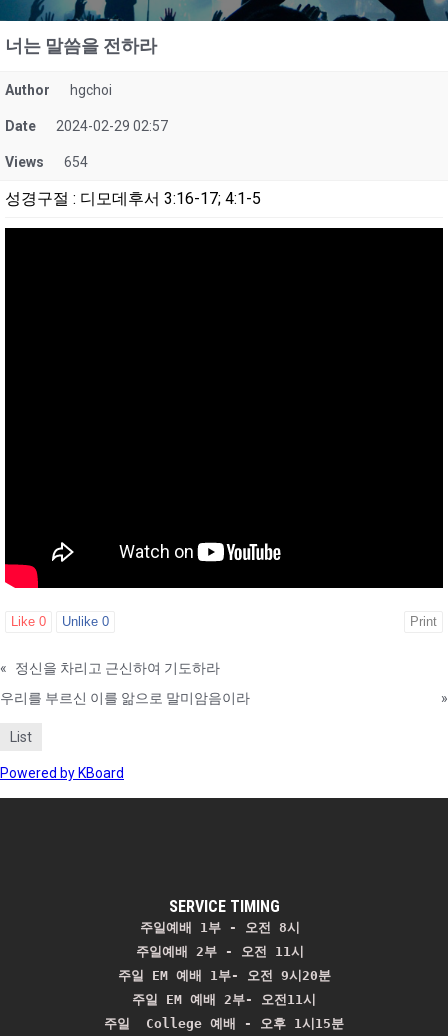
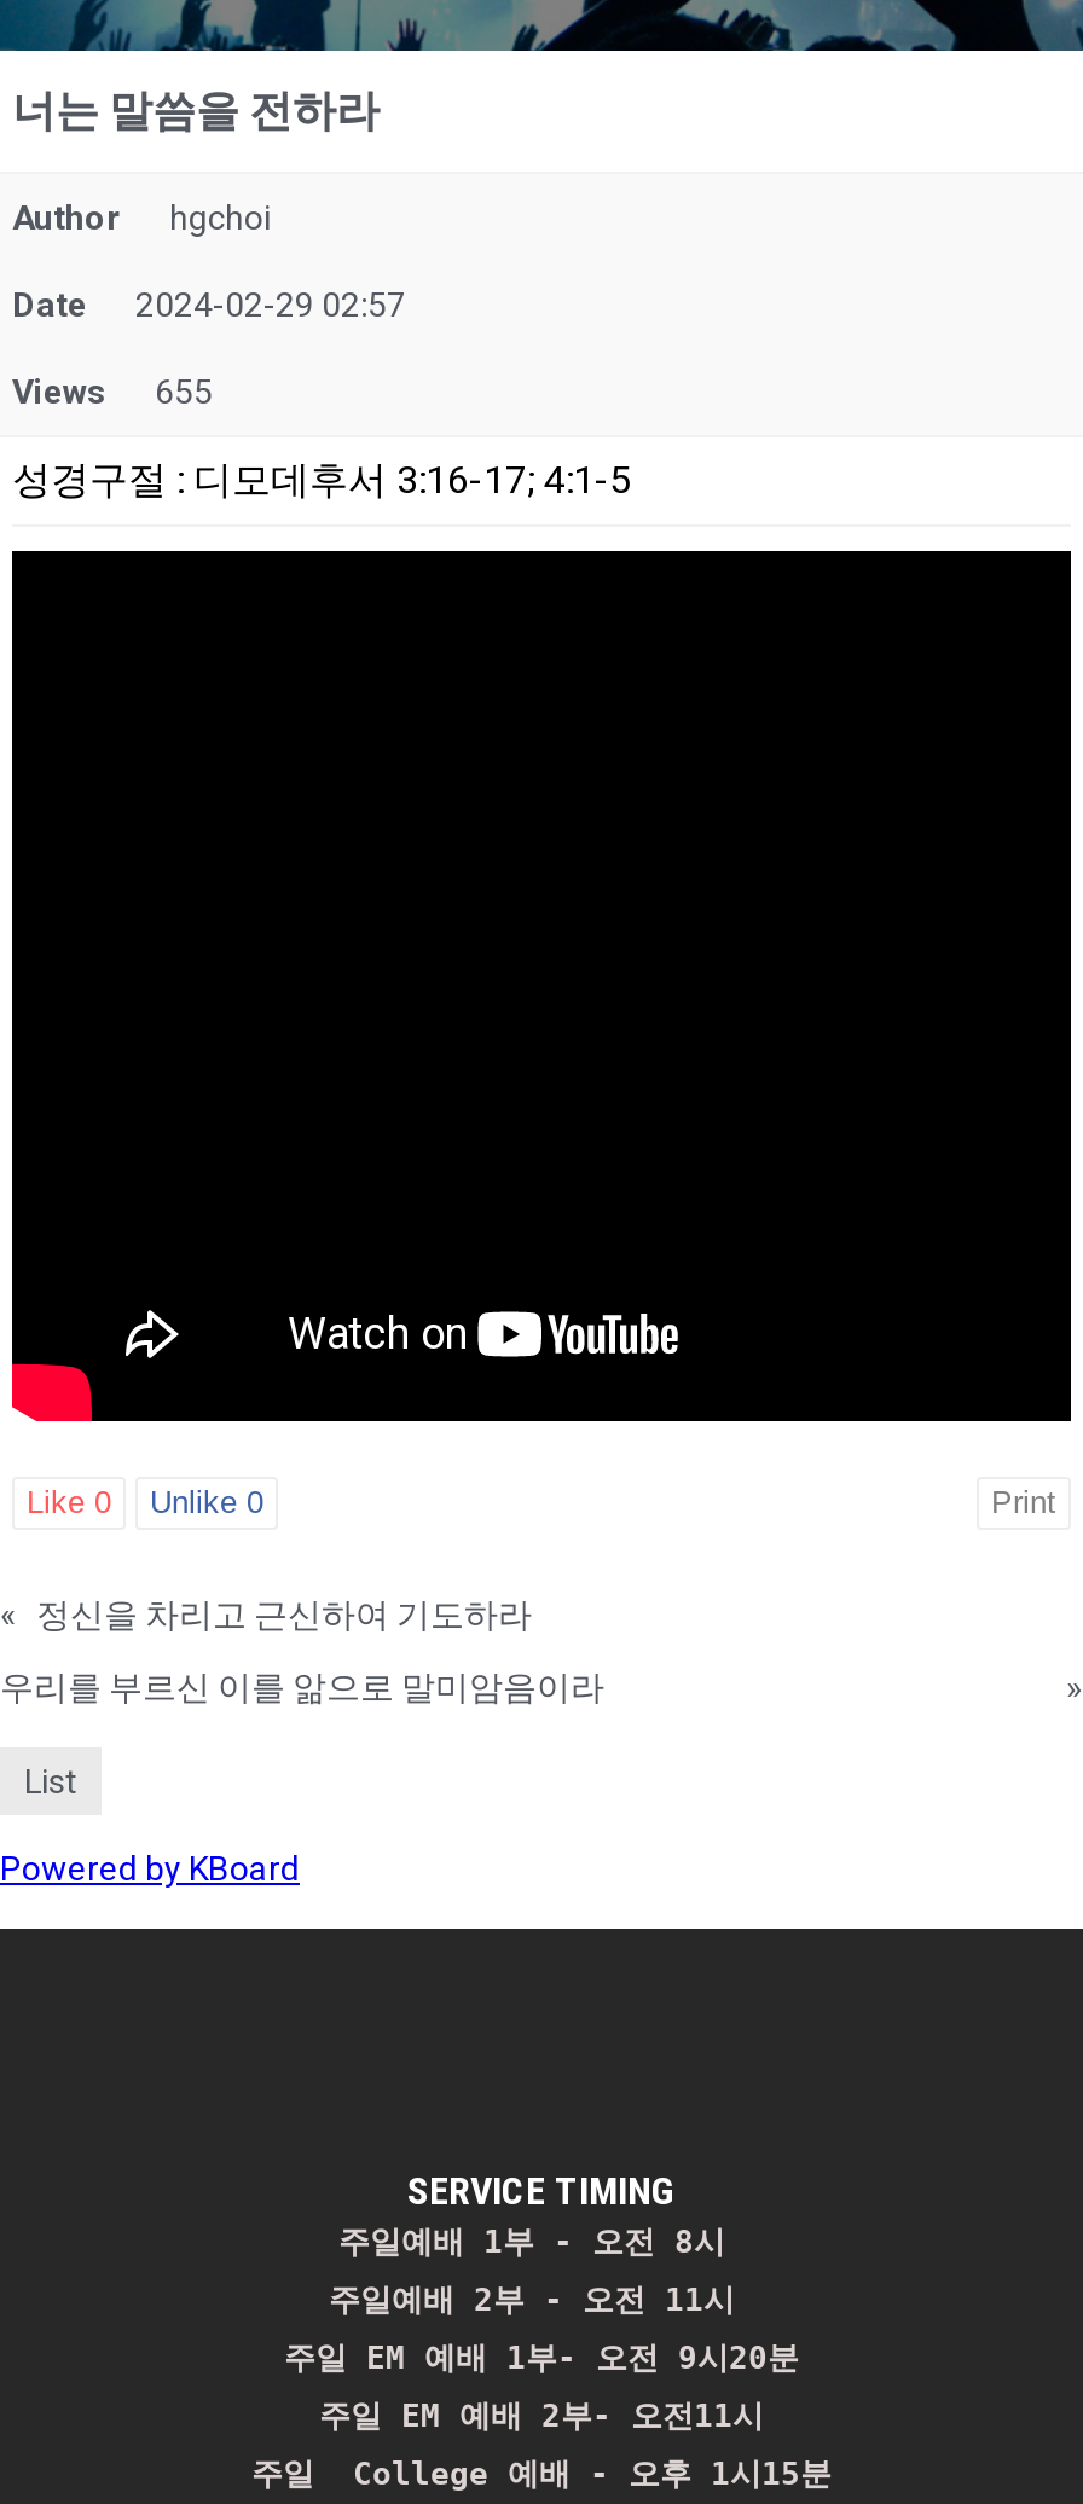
- Views 654
+ Views 655
